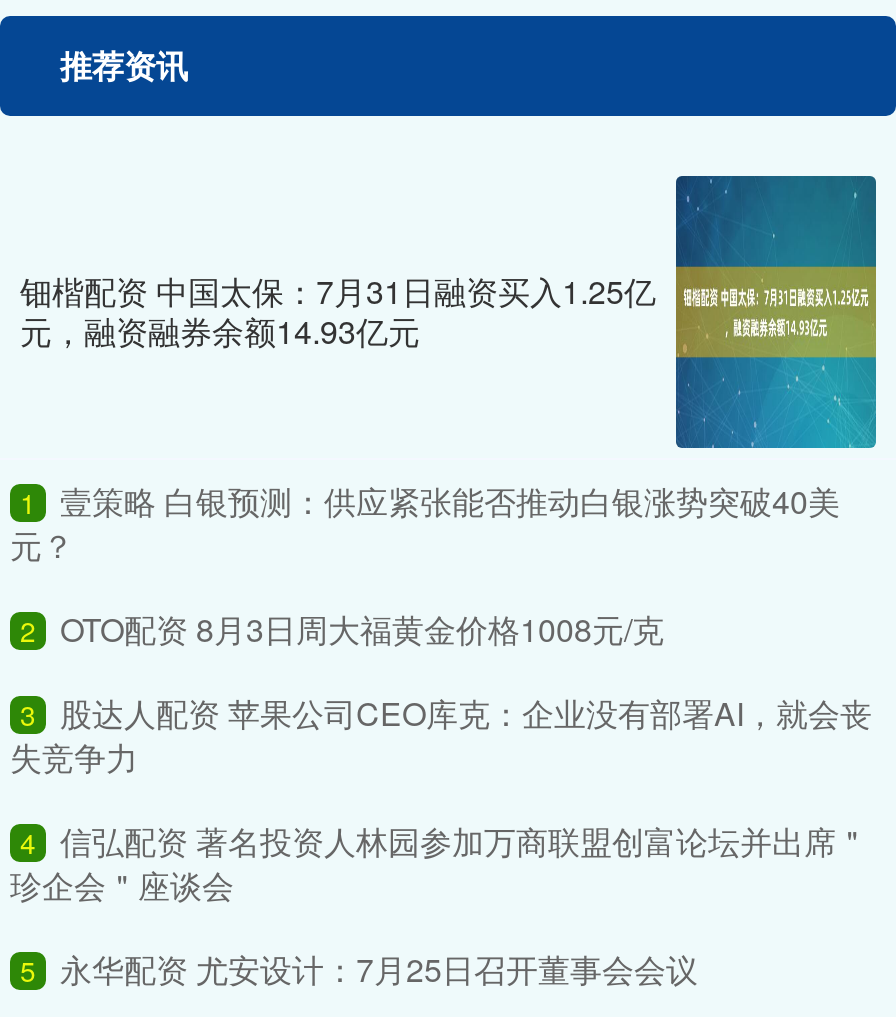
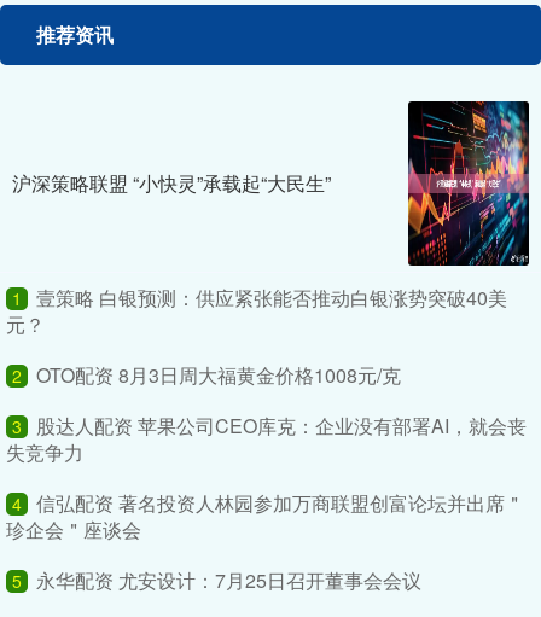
- [image]
+ [image]

- 钿楷配资 中国太保：7月31日融资买入1.25亿
- 元，融资融券余额14.93亿元
+ 沪深策略联盟 “小快灵”承载起“大民生”
